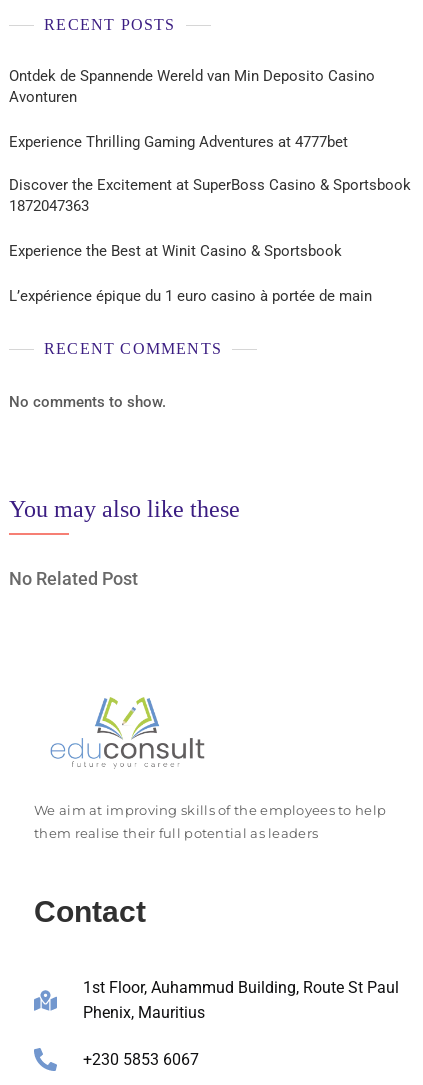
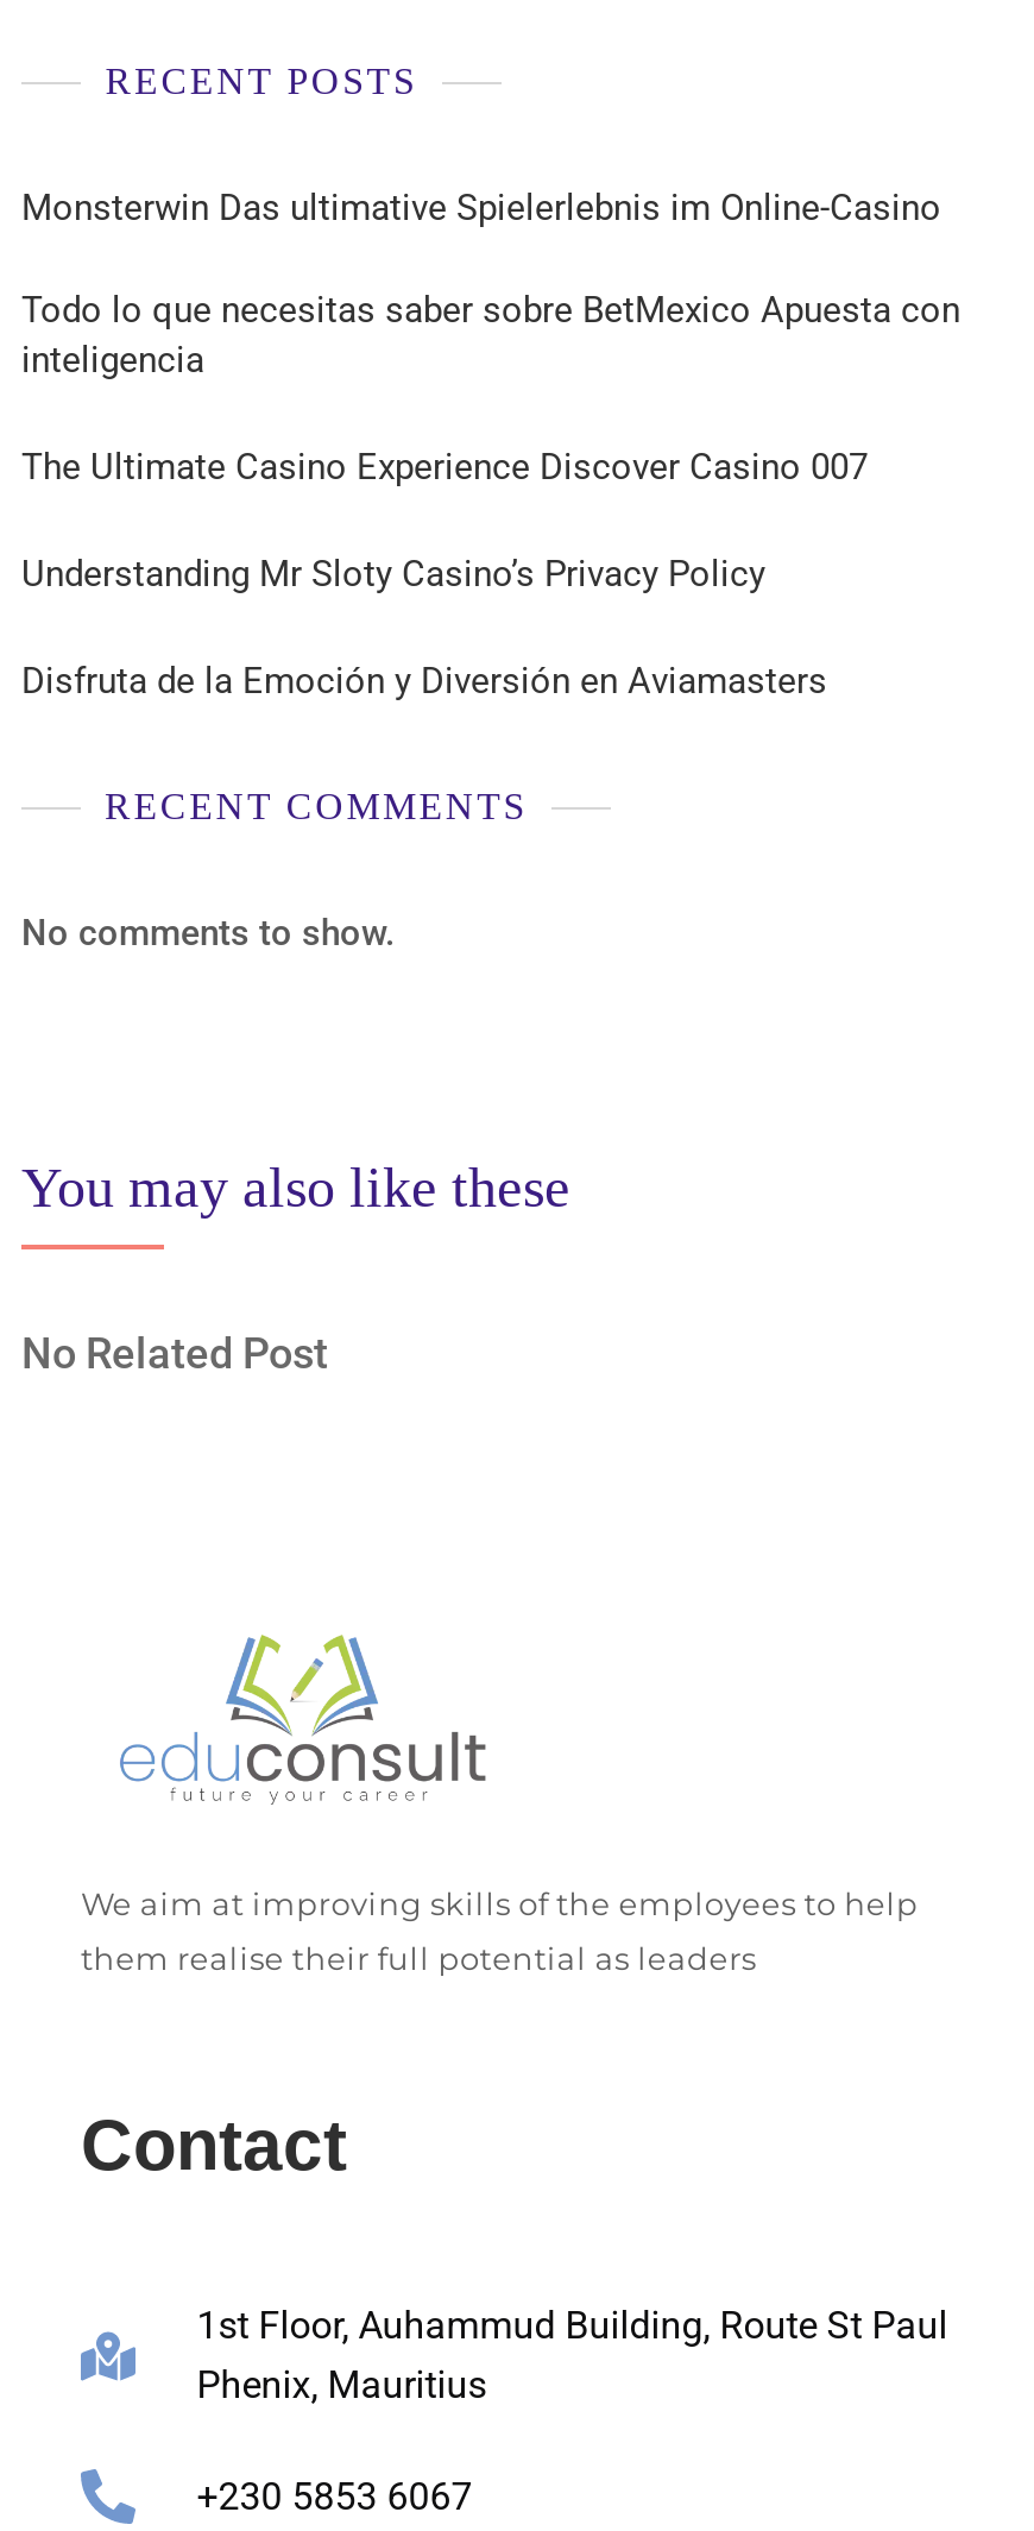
- Ontdek de Spannende Wereld van Min Deposito Casino
- Avonturen
+ Monsterwin Das ultimative Spielerlebnis im Online-Casino

- Experience Thrilling Gaming Adventures at 4777bet
+ Todo lo que necesitas saber sobre BetMexico Apuesta con
+ inteligencia

- Discover the Excitement at SuperBoss Casino & Sportsbook
- 1872047363
+ The Ultimate Casino Experience Discover Casino 007

- Experience the Best at Winit Casino & Sportsbook
+ Understanding Mr Sloty Casino’s Privacy Policy

- L’expérience épique du 1 euro casino à portée de main
+ Disfruta de la Emoción y Diversión en Aviamasters
